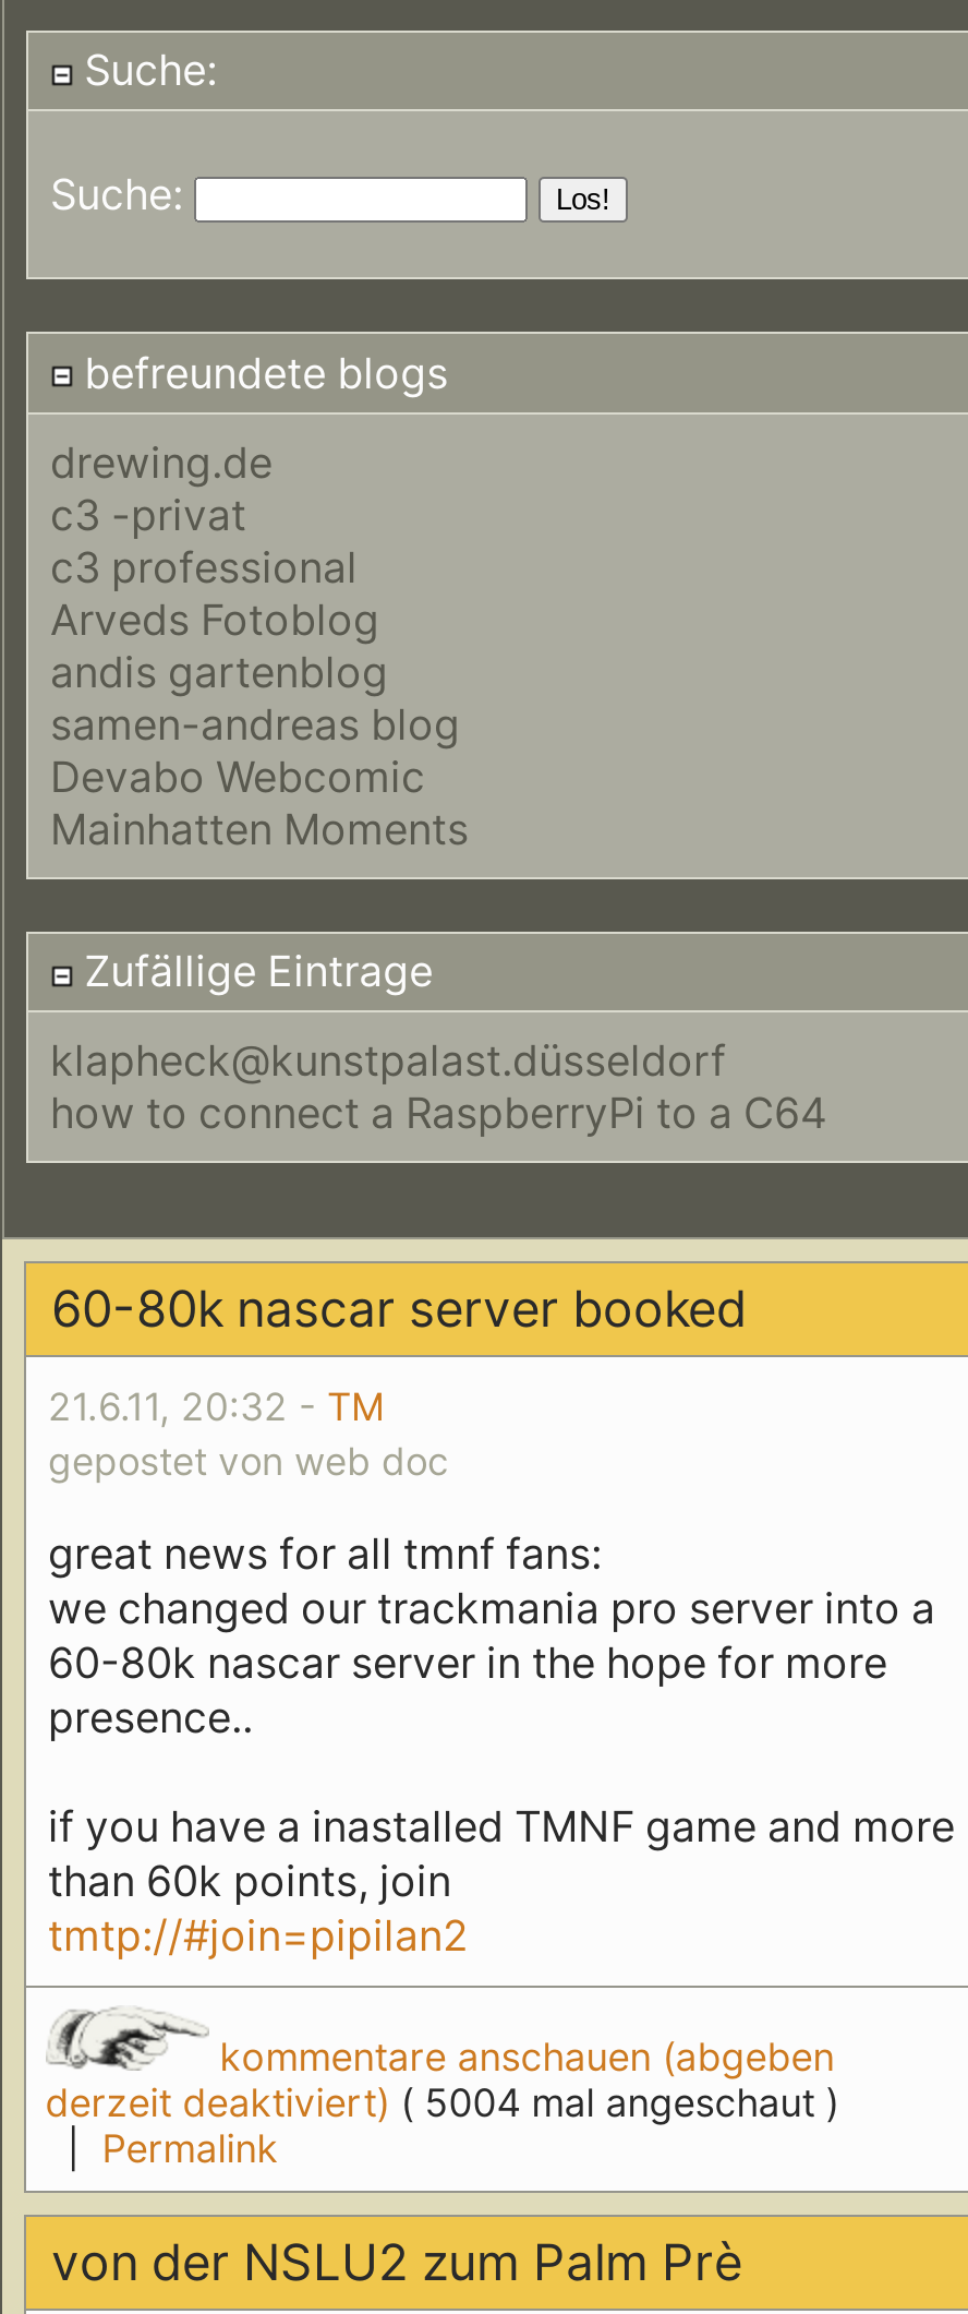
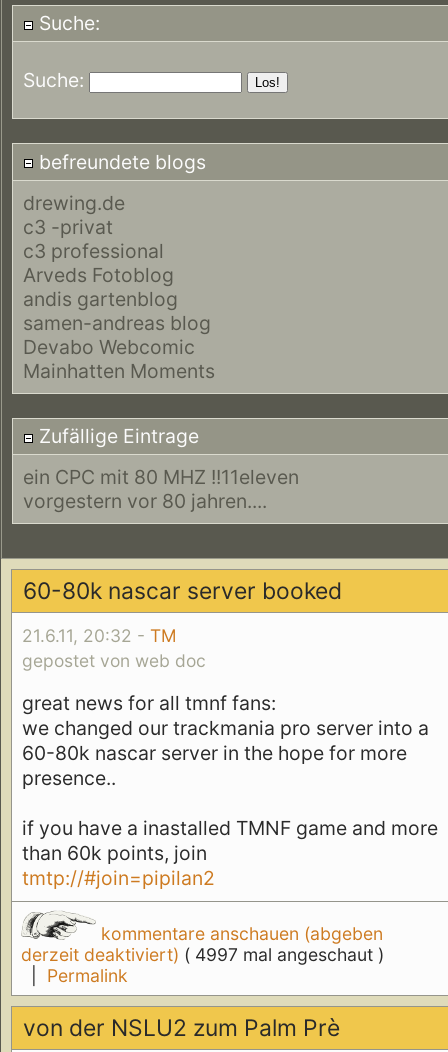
- klapheck@kunstpalast.düsseldorf
- how to connect a RaspberryPi to a C64
+ ein CPC mit 80 MHZ !!11eleven
+ vorgestern vor 80 jahren....

- derzeit deaktiviert) ( 5004 mal angeschaut )
+ derzeit deaktiviert) ( 4997 mal angeschaut )
